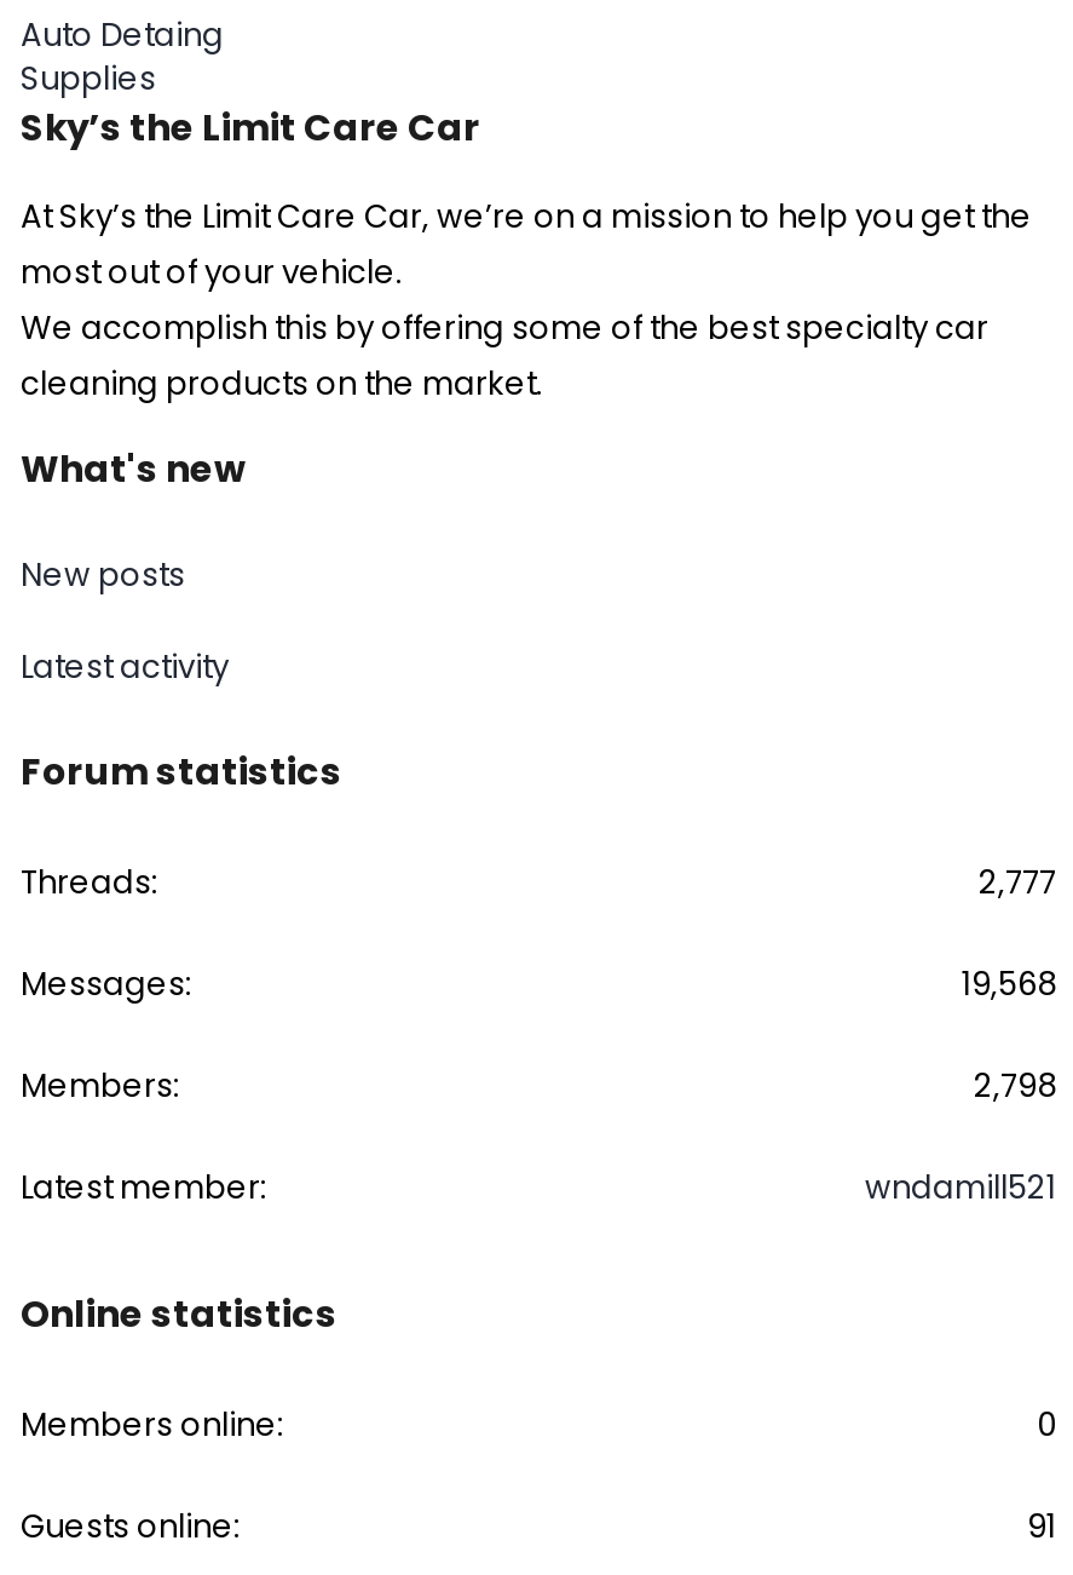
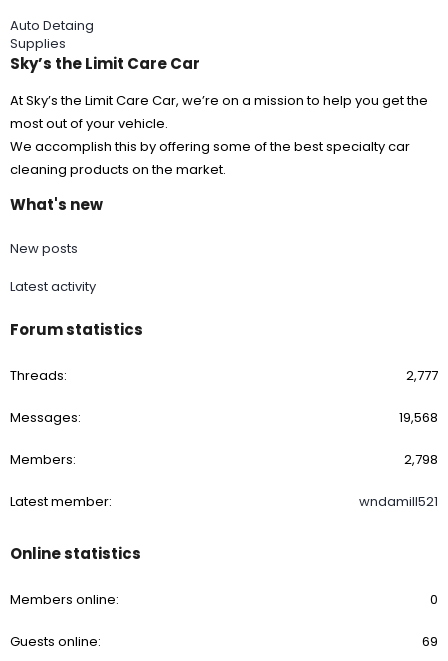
- 91
+ 69
